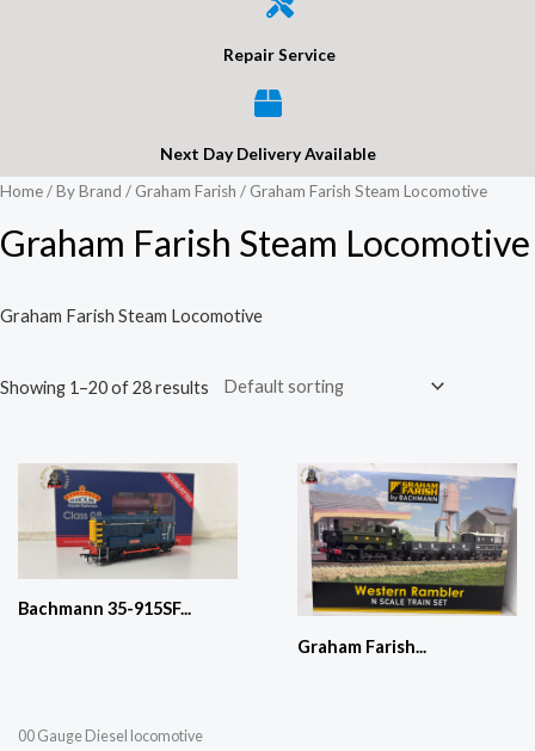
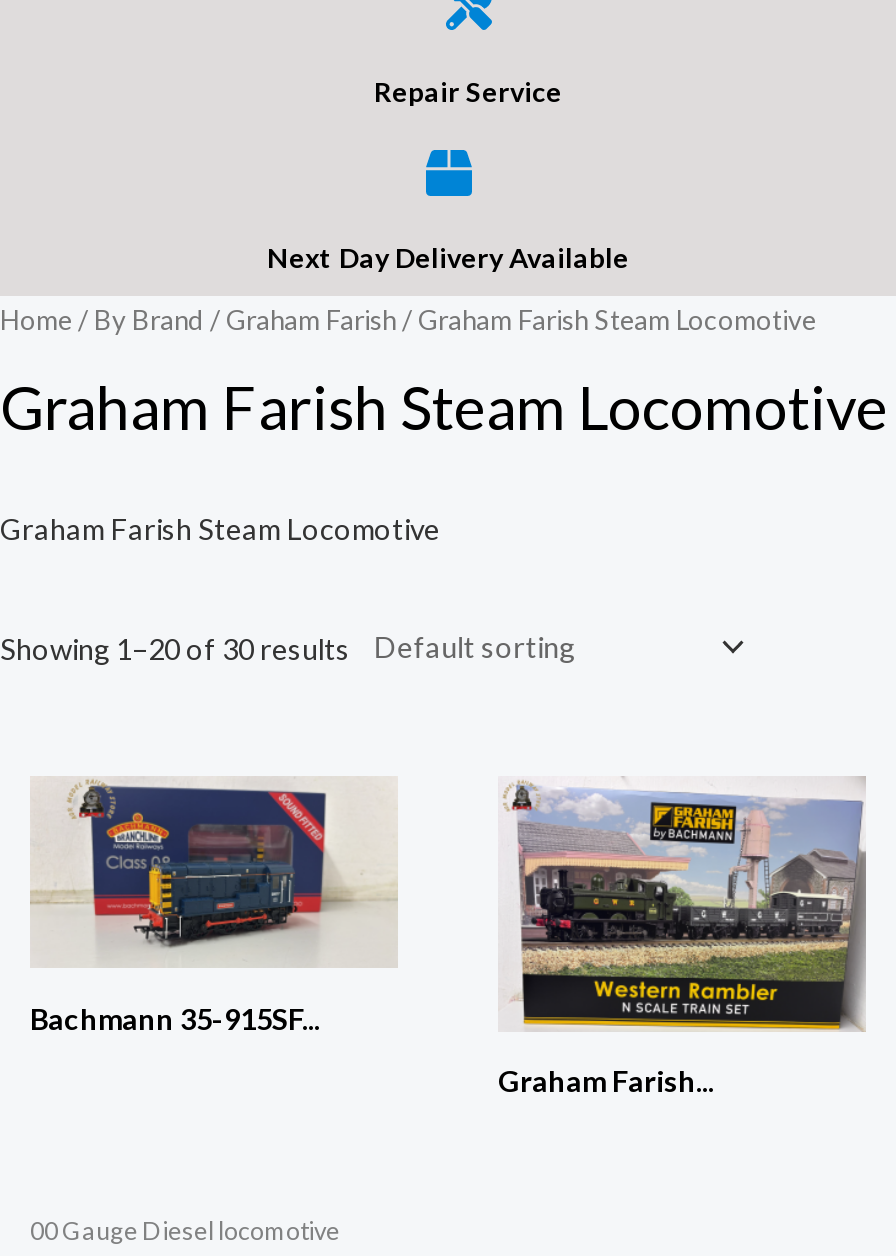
- Showing 1–20 of 28 results
+ Showing 1–20 of 30 results
